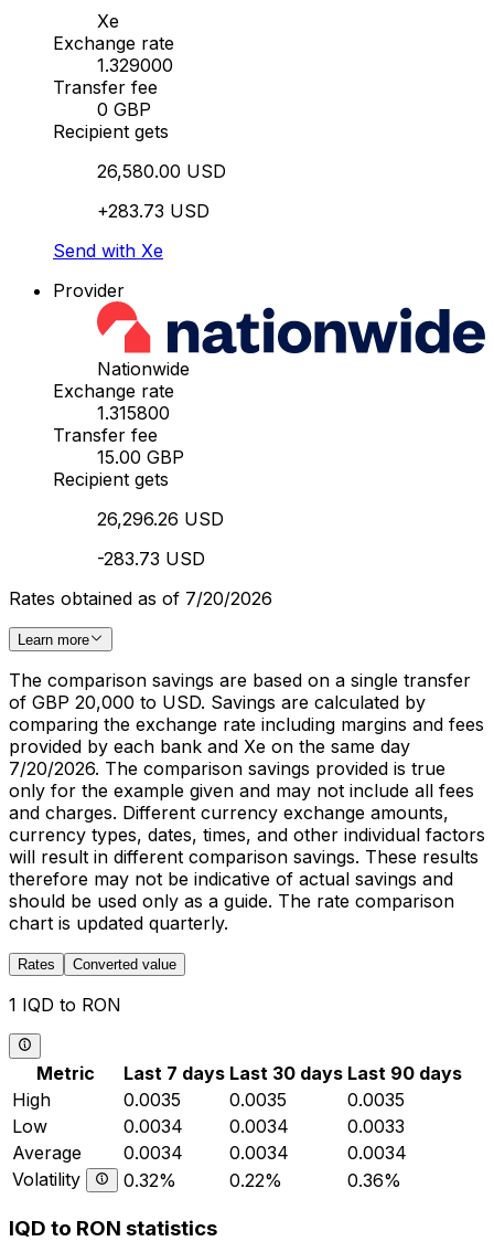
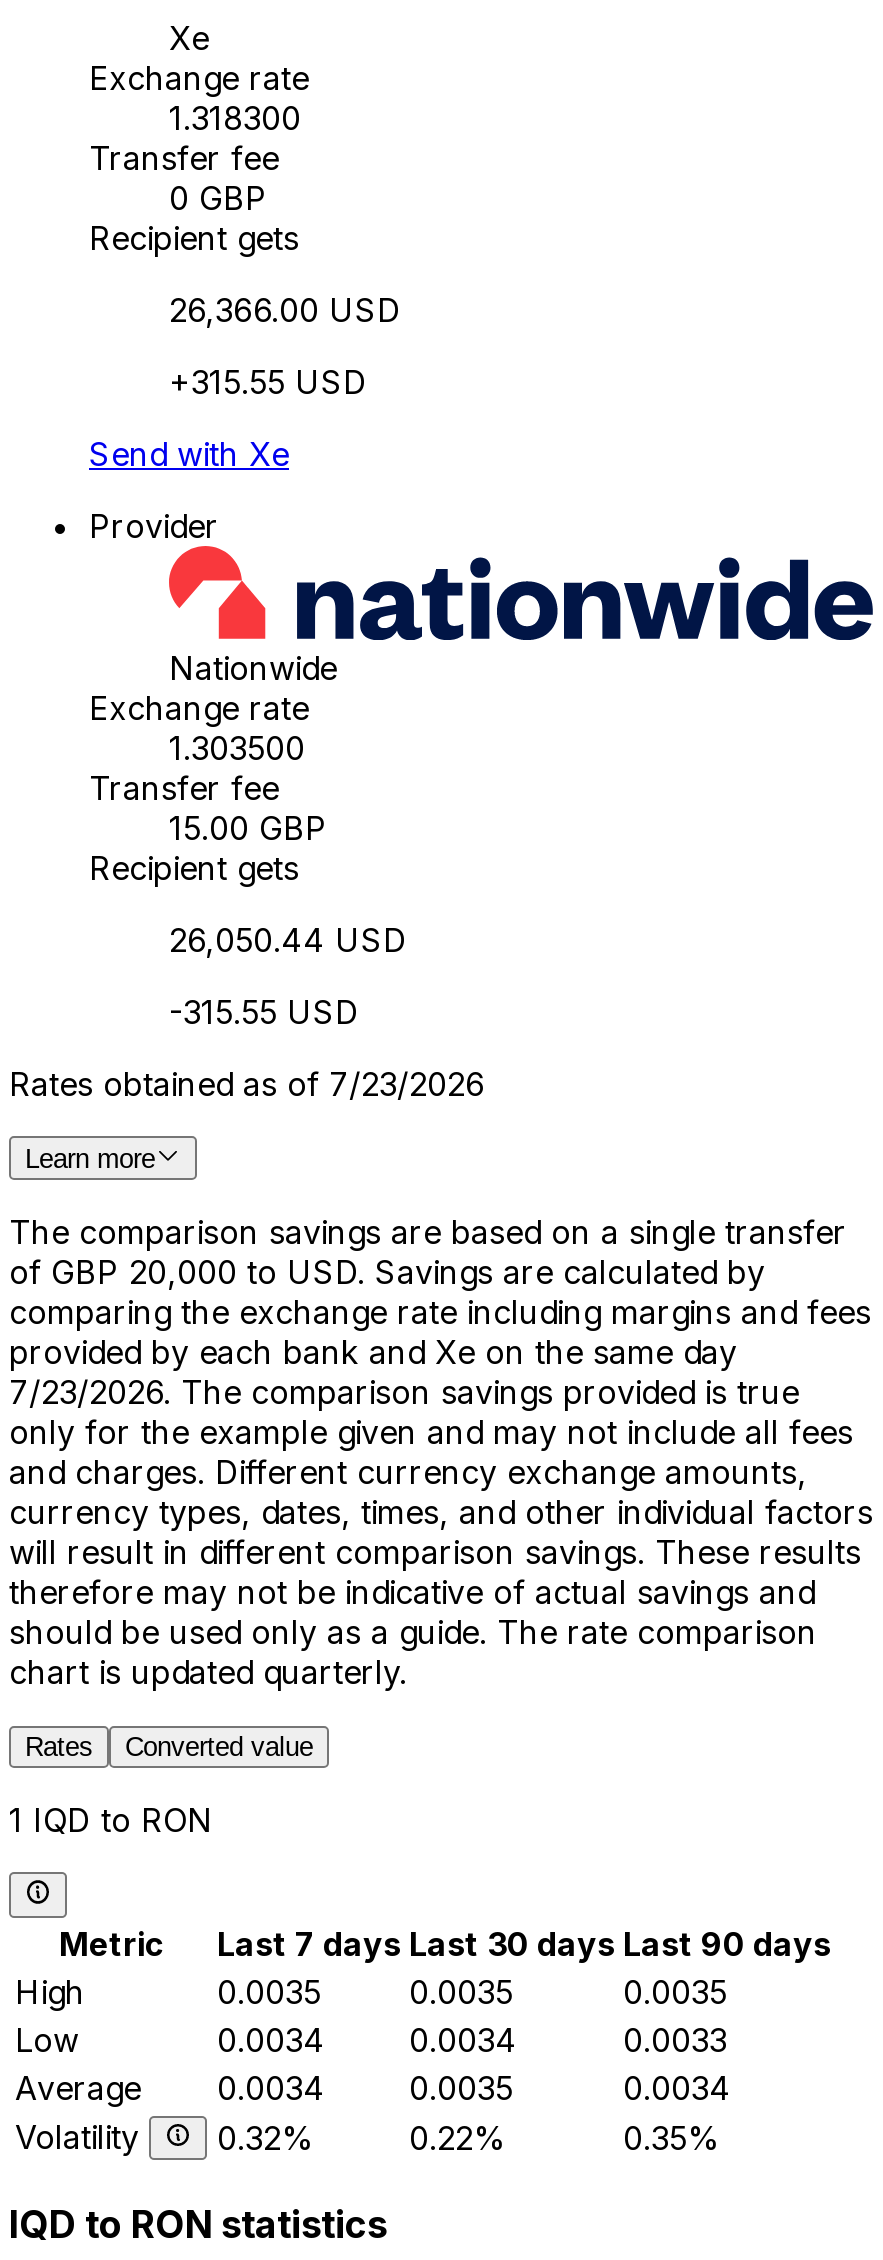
- 1.329000
+ 1.318300

- 26,580.00 USD
+ 26,366.00 USD

- +283.73 USD
+ +315.55 USD

- 1.315800
+ 1.303500

- 26,296.26 USD
+ 26,050.44 USD

- -283.73 USD
+ -315.55 USD

- Rates obtained as of 7/20/2026
+ Rates obtained as of 7/23/2026

- 7/20/2026. The comparison savings provided is true
+ 7/23/2026. The comparison savings provided is true

- 0.0034
+ 0.0035

- 0.36%
+ 0.35%
